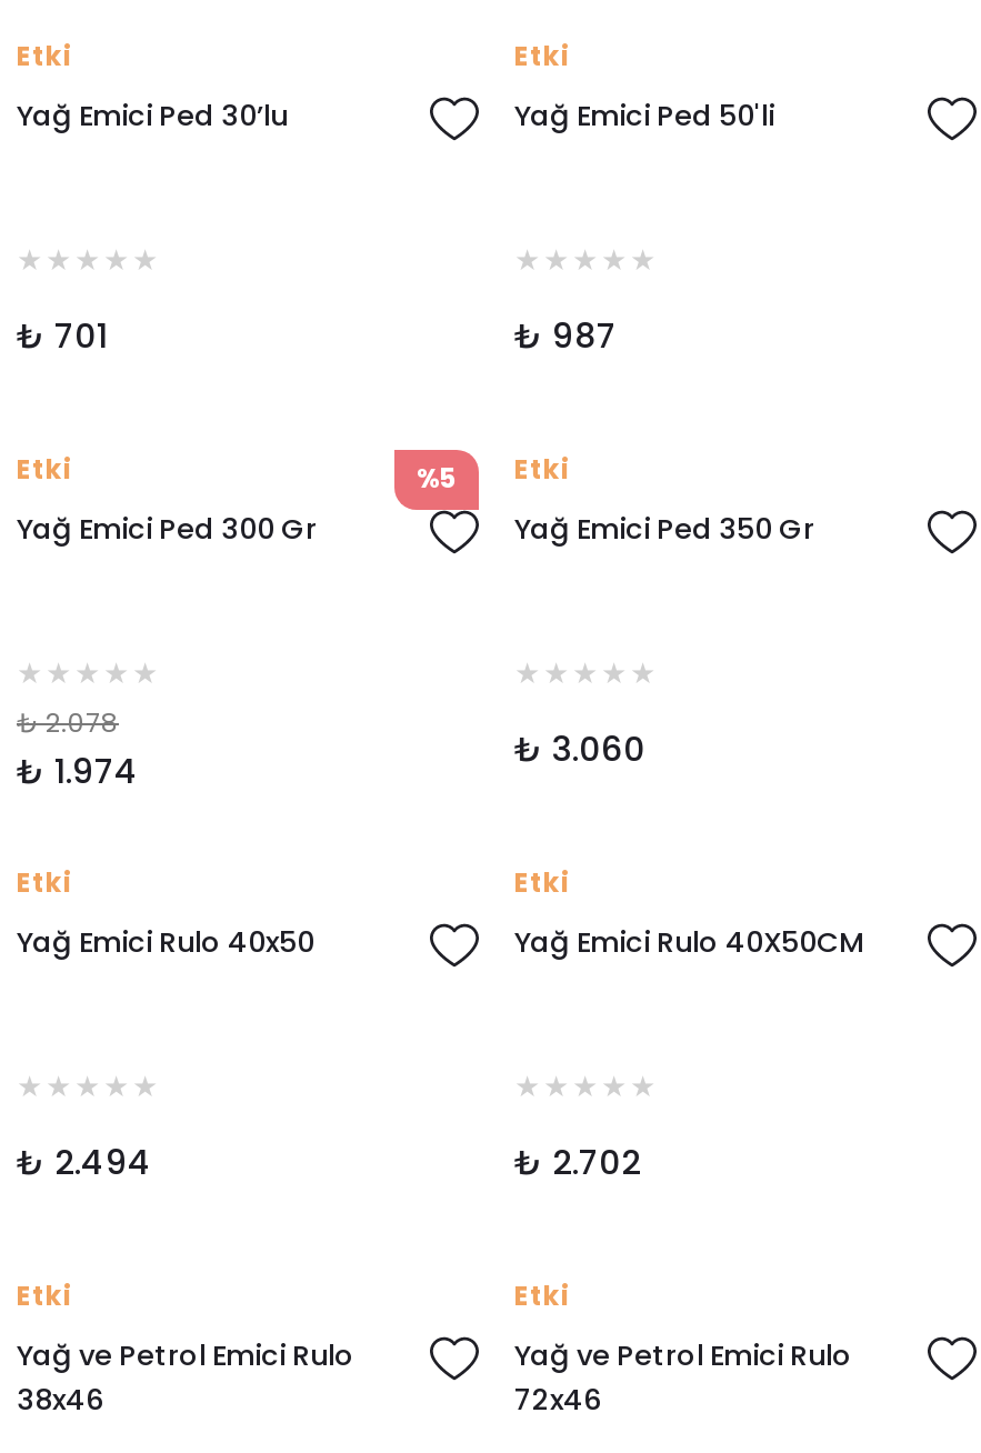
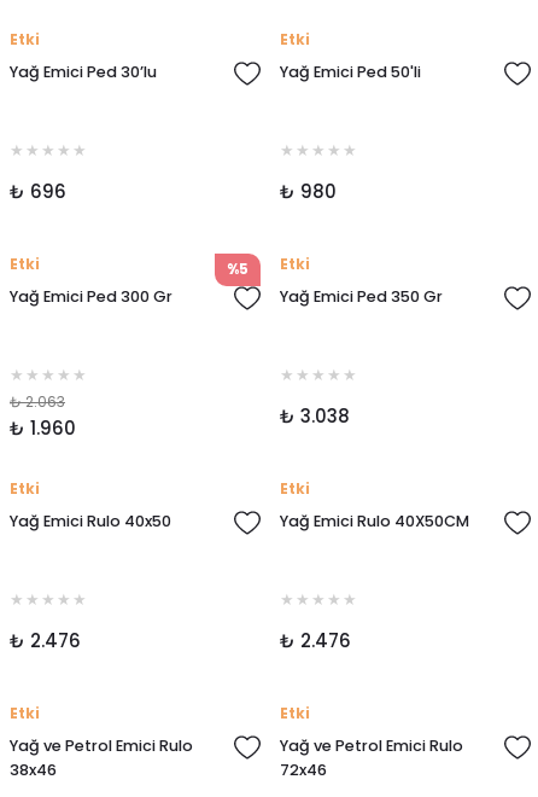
- ₺ 701
+ ₺ 696

- ₺ 987
+ ₺ 980

- ₺ 2.078
+ ₺ 2.063

- ₺ 3.060
+ ₺ 3.038

- ₺ 1.974
+ ₺ 1.960

- ₺ 2.494
+ ₺ 2.476

- ₺ 2.702
+ ₺ 2.476
